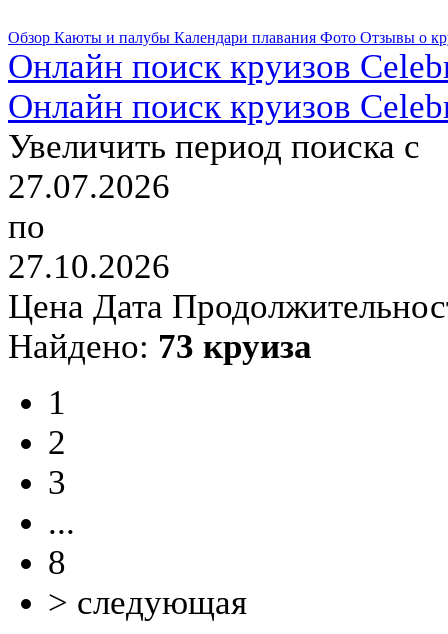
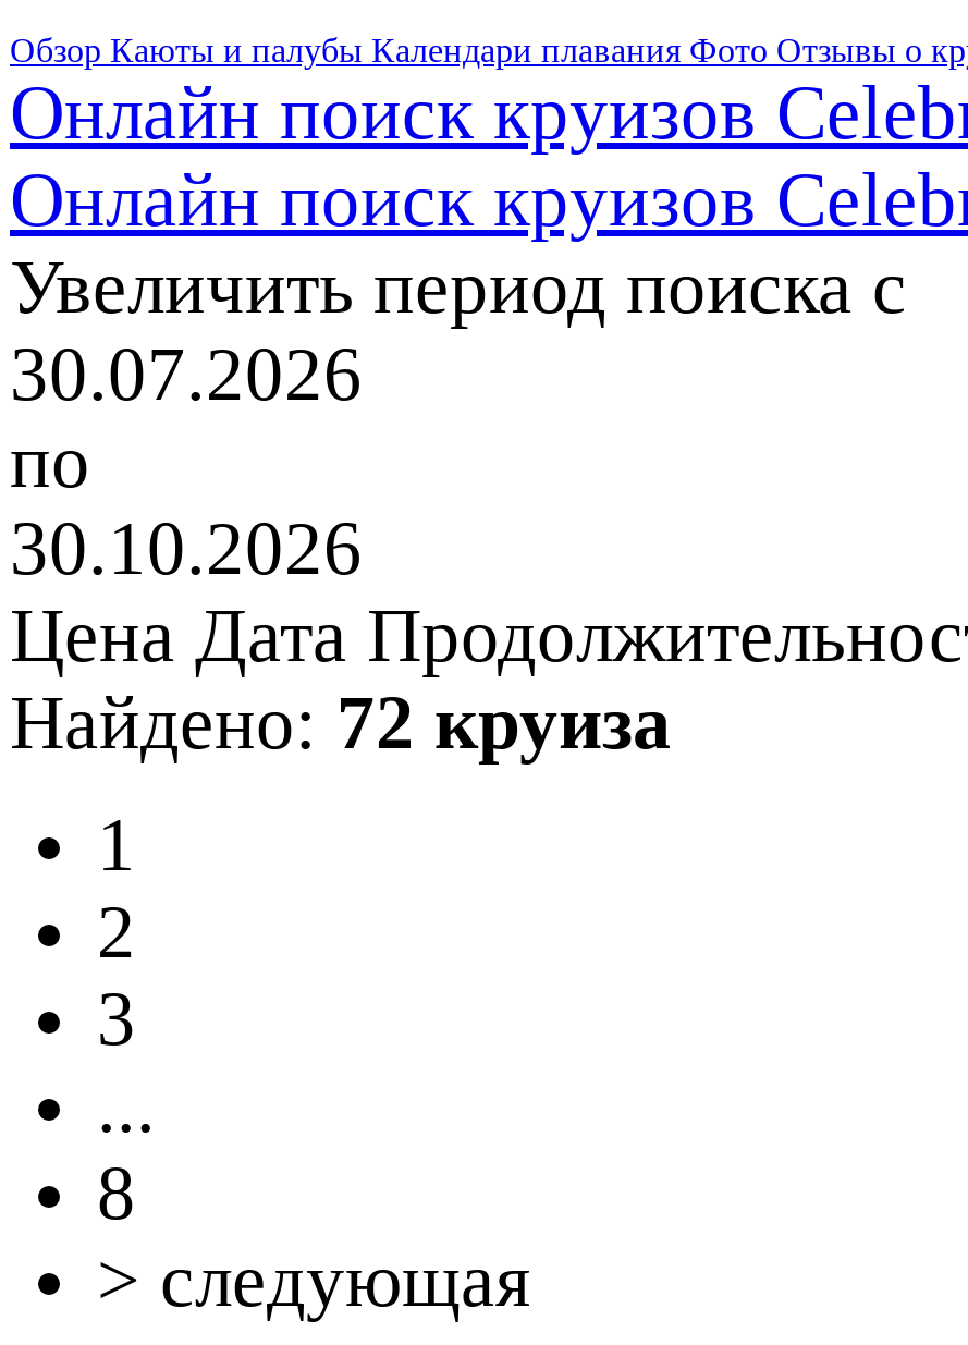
- 27.07.2026
+ 30.07.2026

- 27.10.2026
+ 30.10.2026

- Найдено: 73 круиза
+ Найдено: 72 круиза
